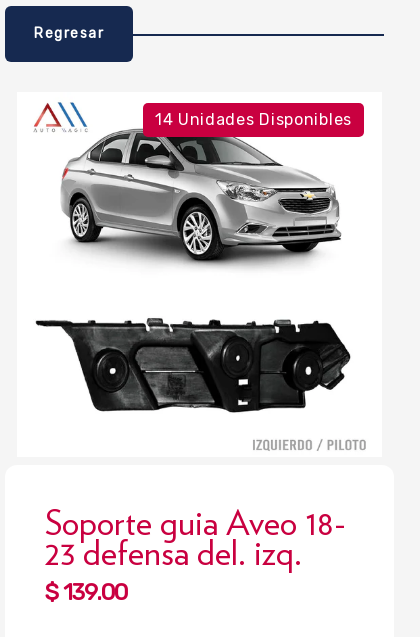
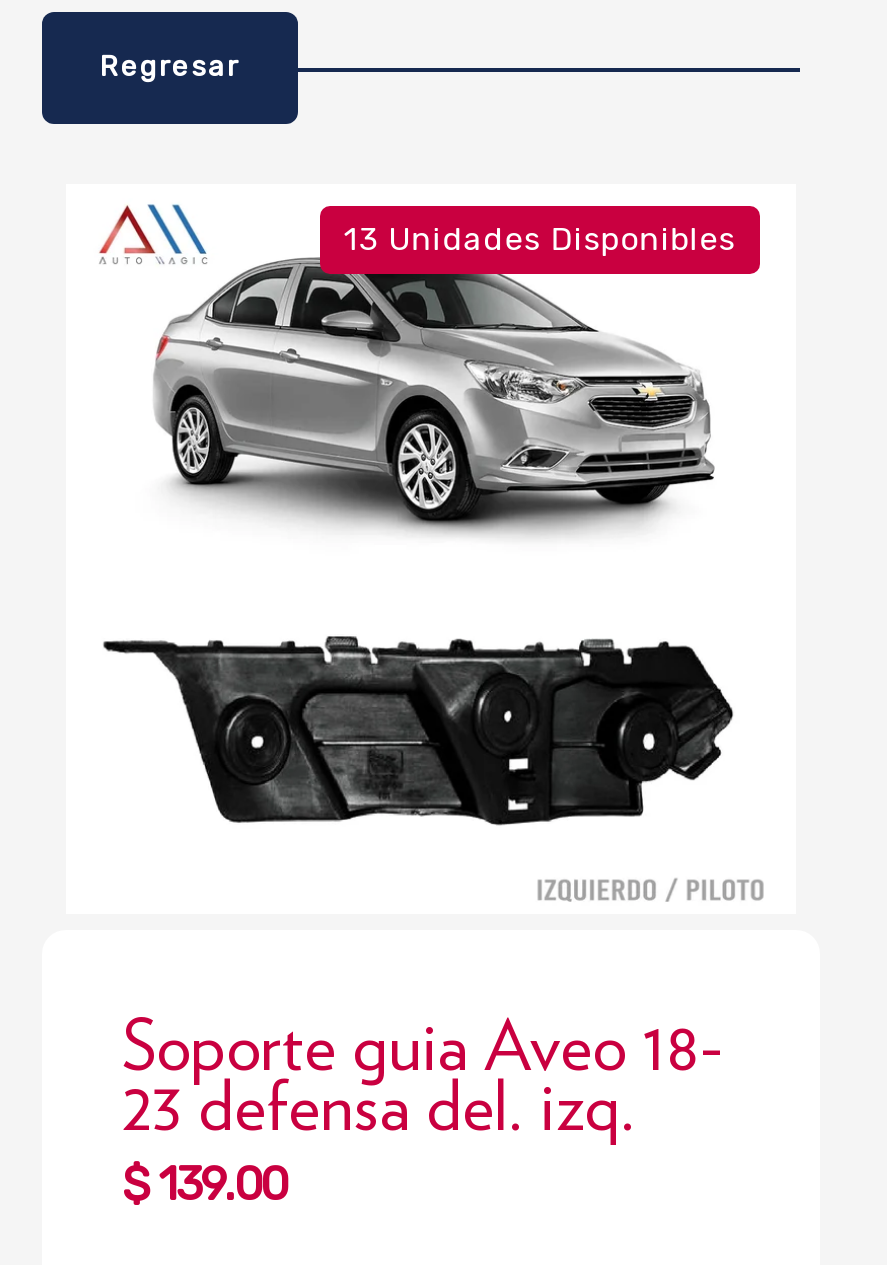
- 14 Unidades Disponibles
+ 13 Unidades Disponibles
